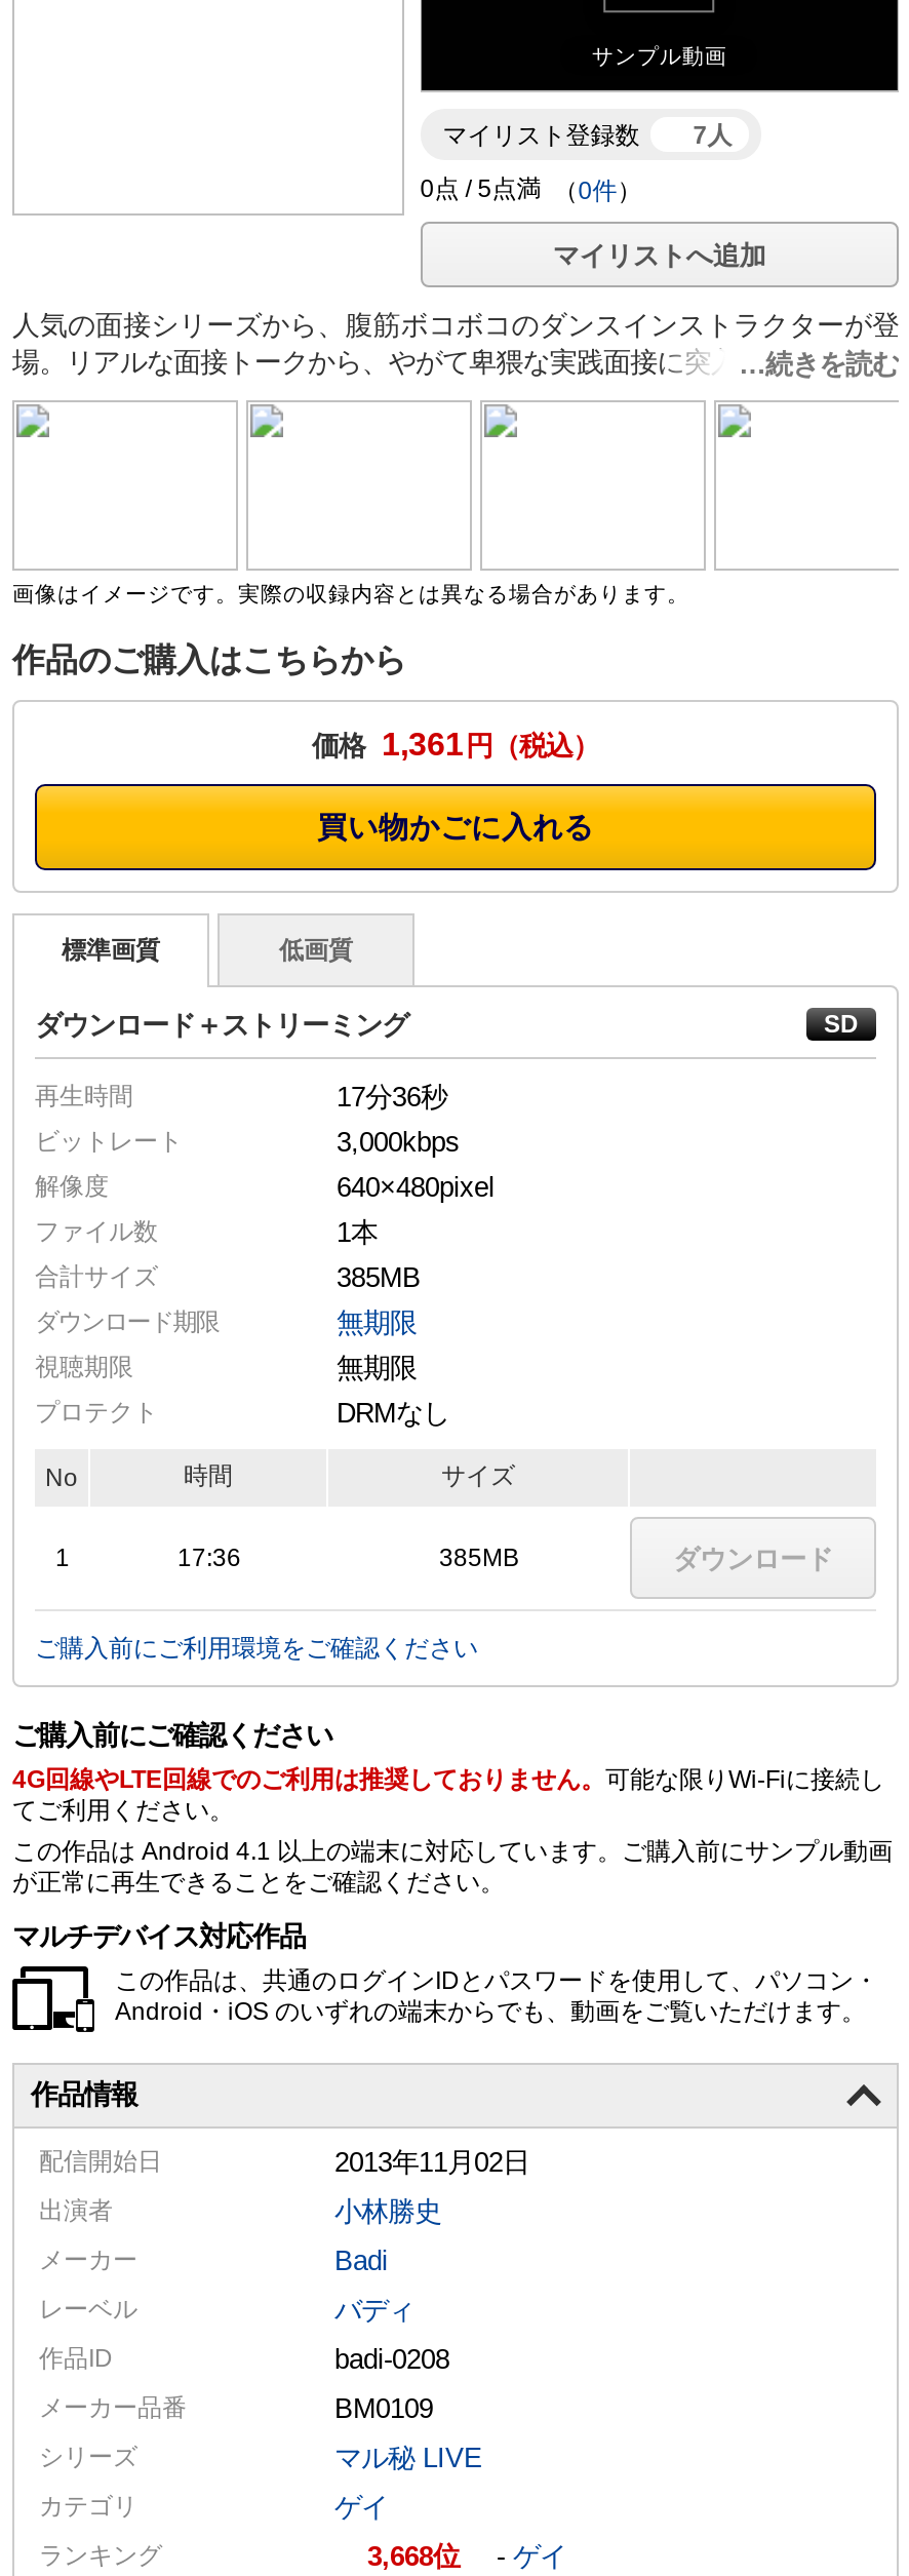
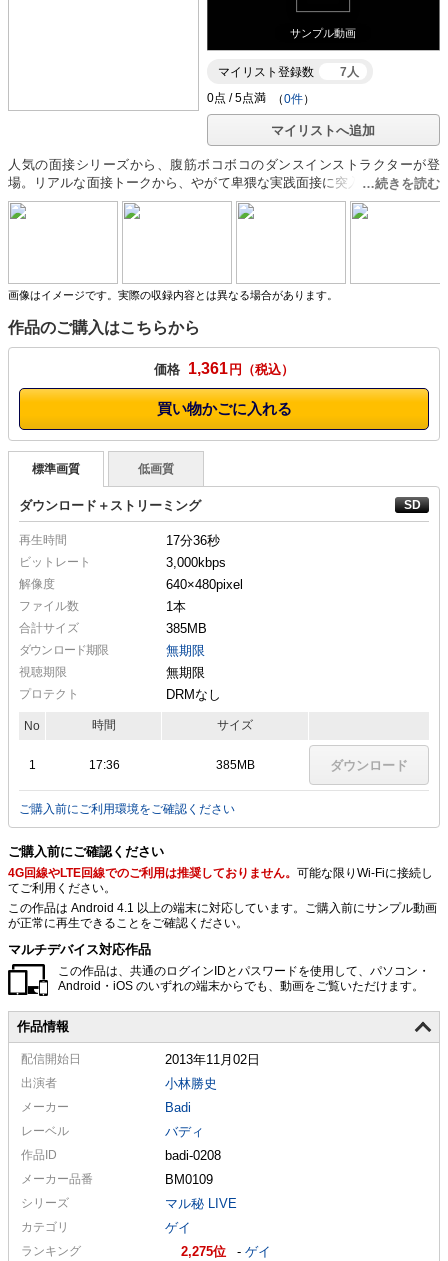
- 3,668 -ゲイ
+ 2,275 -ゲイ
